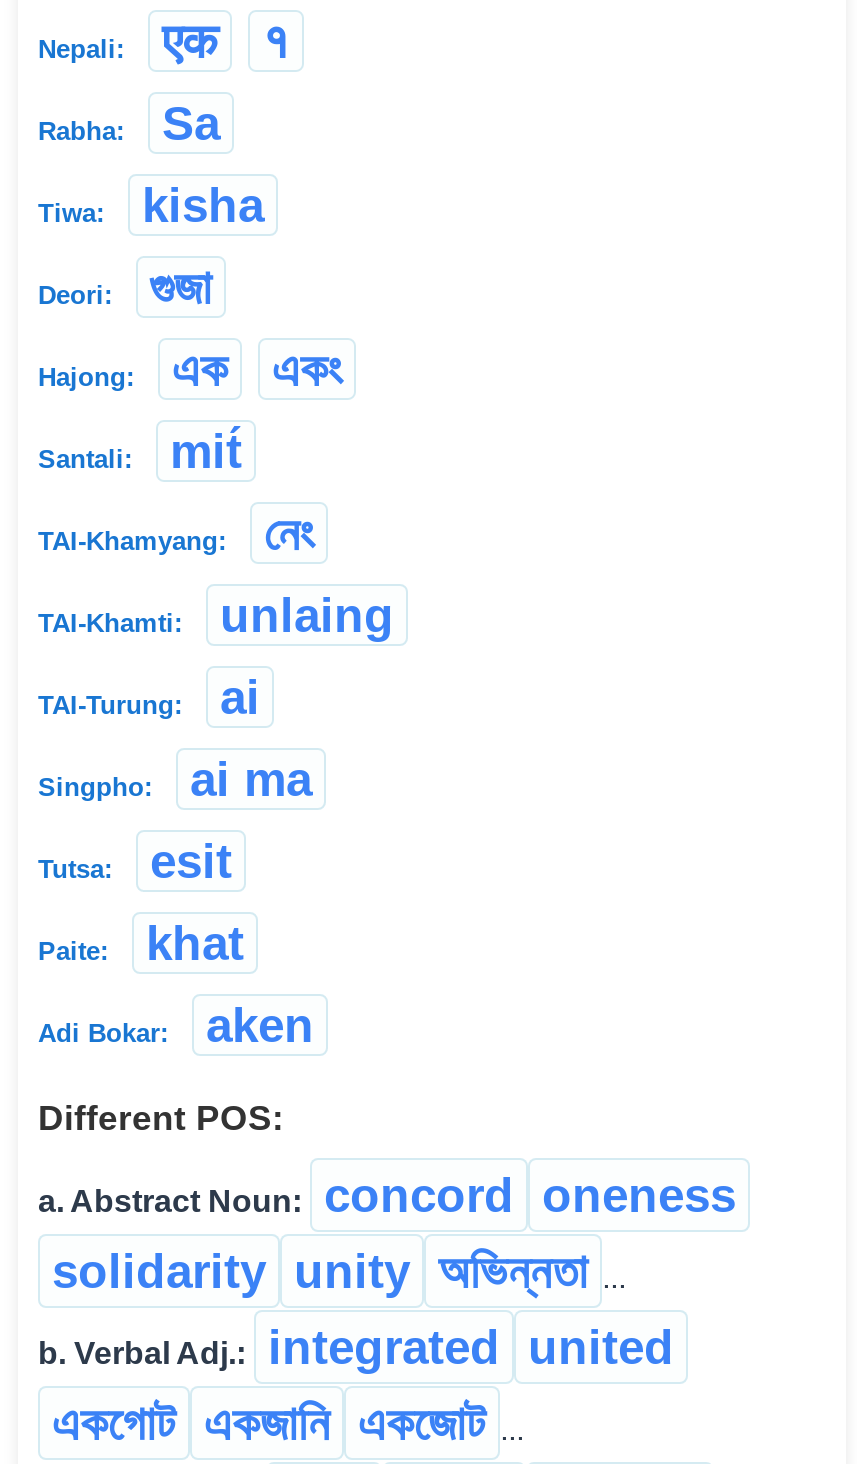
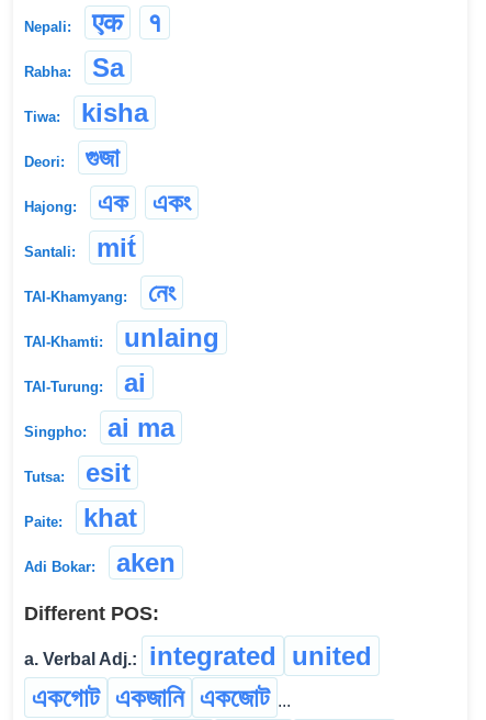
- a. Abstract Noun:
- concord oneness
- solidarity unity অভিন্নতা ...
- b. Verbal Adj.:
+ a. Verbal Adj.:
